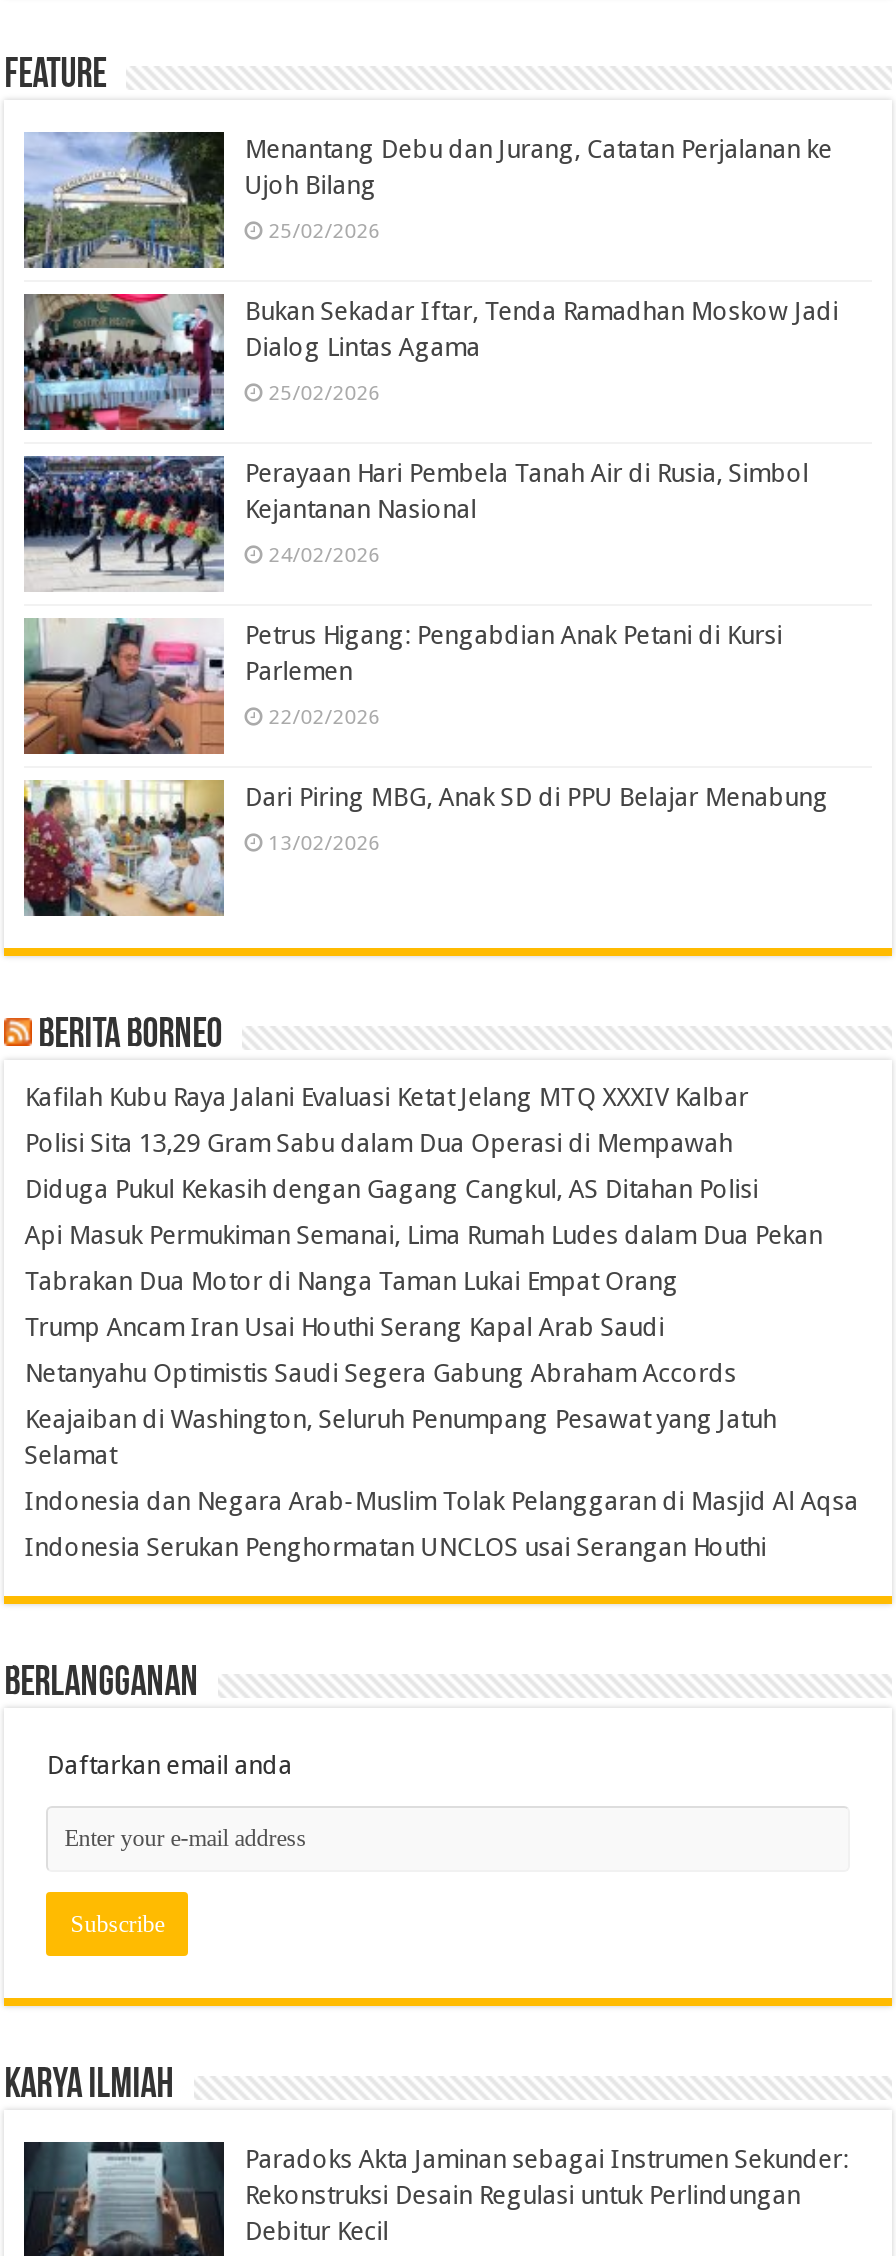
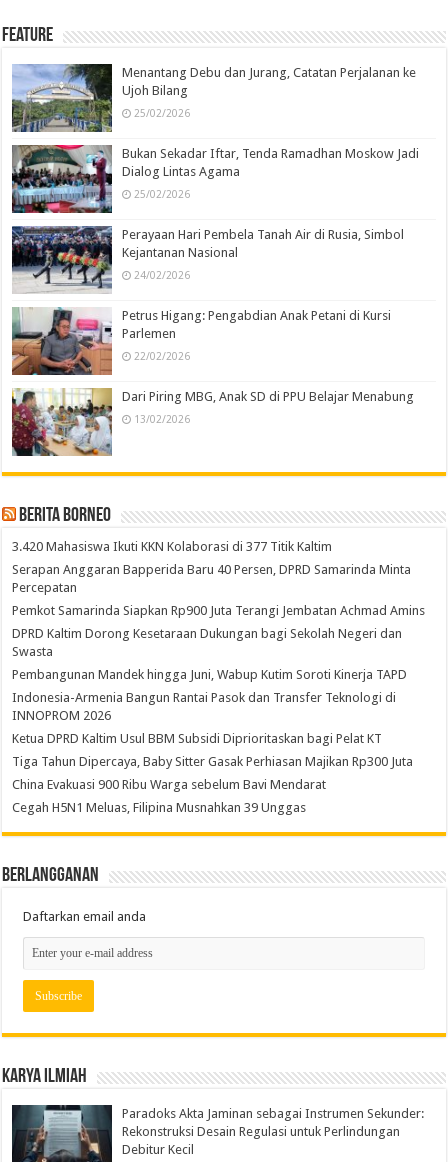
- Kafilah Kubu Raya Jalani Evaluasi Ketat Jelang MTQ XXXIV Kalbar
+ 3.420 Mahasiswa Ikuti KKN Kolaborasi di 377 Titik Kaltim

- Polisi Sita 13,29 Gram Sabu dalam Dua Operasi di Mempawah
+ Serapan Anggaran Bapperida Baru 40 Persen, DPRD Samarinda Minta
+ Percepatan

- Diduga Pukul Kekasih dengan Gagang Cangkul, AS Ditahan Polisi
+ Pemkot Samarinda Siapkan Rp900 Juta Terangi Jembatan Achmad Amins

- Api Masuk Permukiman Semanai, Lima Rumah Ludes dalam Dua Pekan
+ DPRD Kaltim Dorong Kesetaraan Dukungan bagi Sekolah Negeri dan
+ Swasta

- Tabrakan Dua Motor di Nanga Taman Lukai Empat Orang
+ Pembangunan Mandek hingga Juni, Wabup Kutim Soroti Kinerja TAPD

- Trump Ancam Iran Usai Houthi Serang Kapal Arab Saudi
+ Indonesia-Armenia Bangun Rantai Pasok dan Transfer Teknologi di
+ INNOPROM 2026

- Netanyahu Optimistis Saudi Segera Gabung Abraham Accords
+ Ketua DPRD Kaltim Usul BBM Subsidi Diprioritaskan bagi Pelat KT

- Keajaiban di Washington, Seluruh Penumpang Pesawat yang Jatuh
- Selamat
+ Tiga Tahun Dipercaya, Baby Sitter Gasak Perhiasan Majikan Rp300 Juta

- Indonesia dan Negara Arab-Muslim Tolak Pelanggaran di Masjid Al Aqsa
+ China Evakuasi 900 Ribu Warga sebelum Bavi Mendarat

- Indonesia Serukan Penghormatan UNCLOS usai Serangan Houthi
+ Cegah H5N1 Meluas, Filipina Musnahkan 39 Unggas
